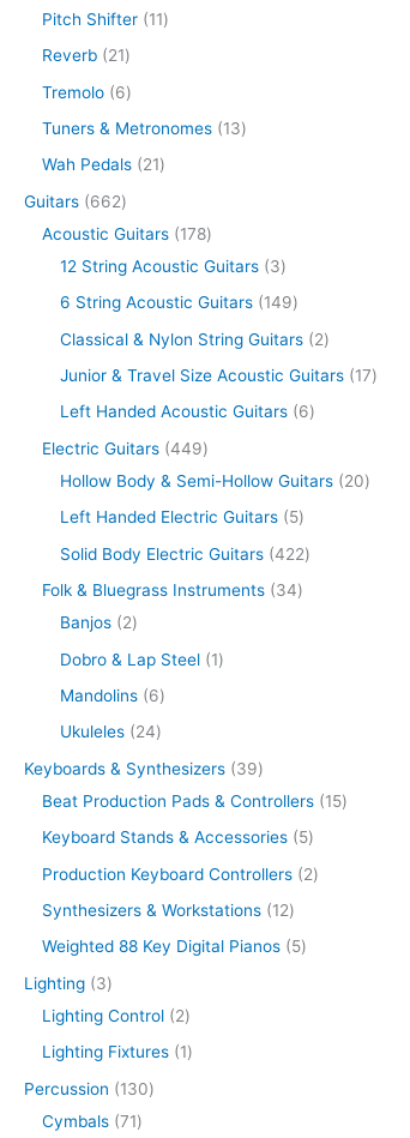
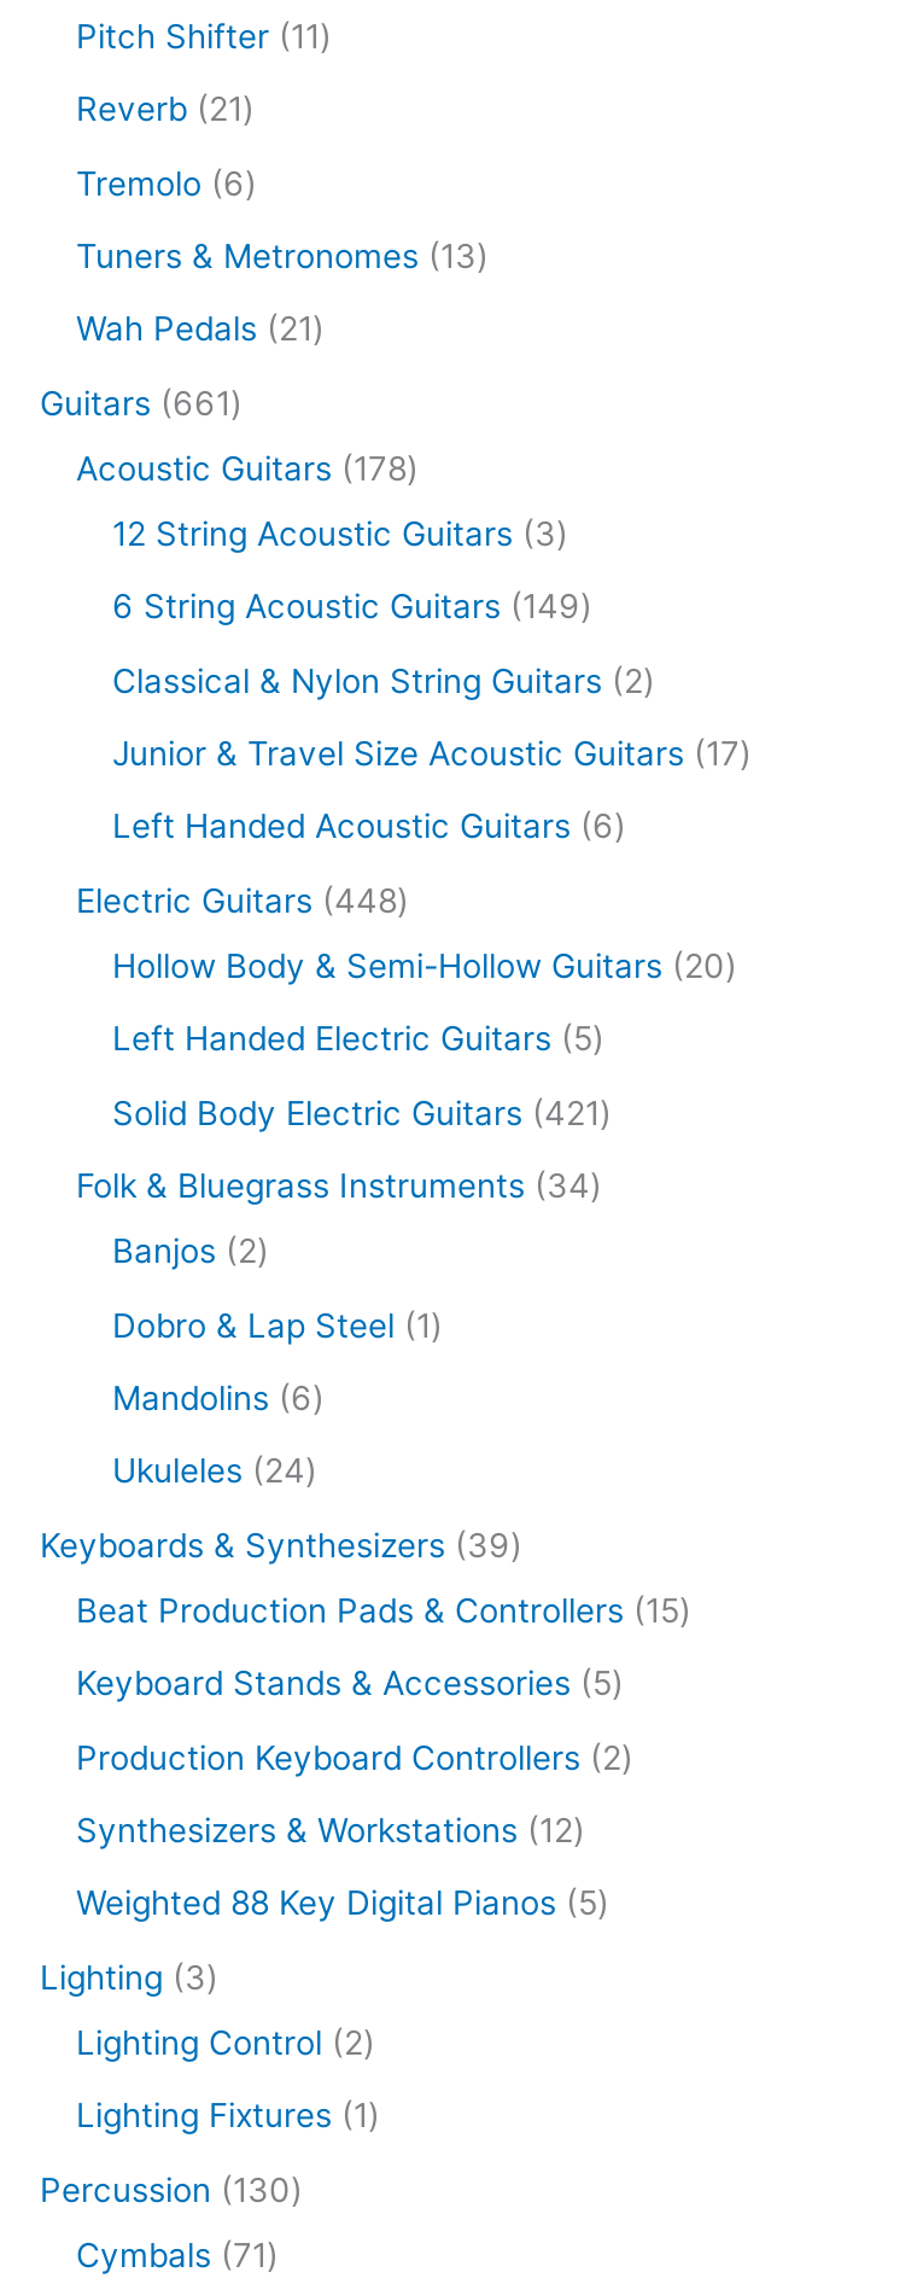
- Guitars 662
+ Guitars 661

- Electric Guitars 449
+ Electric Guitars 448

- Solid Body Electric Guitars 422
+ Solid Body Electric Guitars 421
